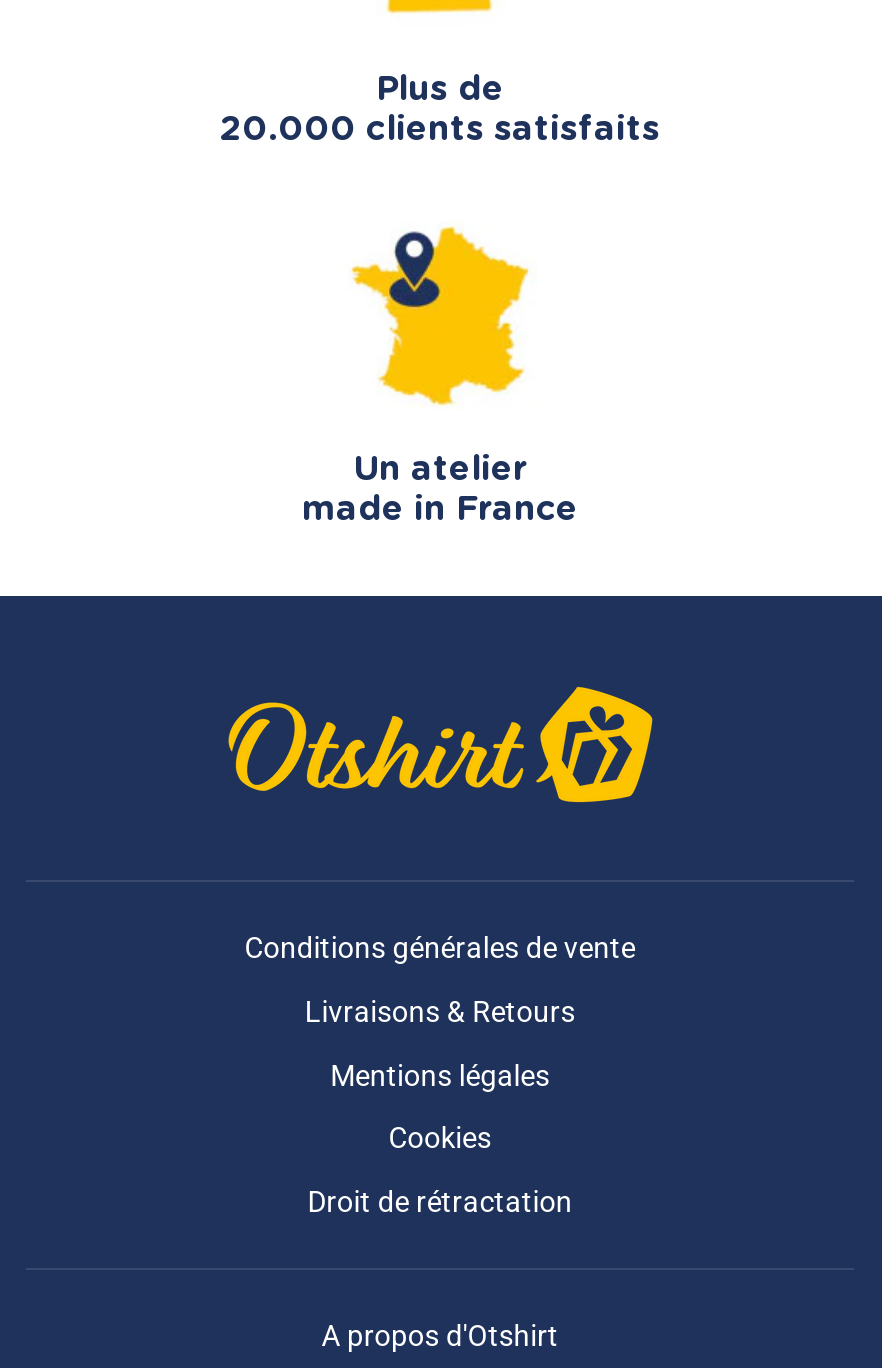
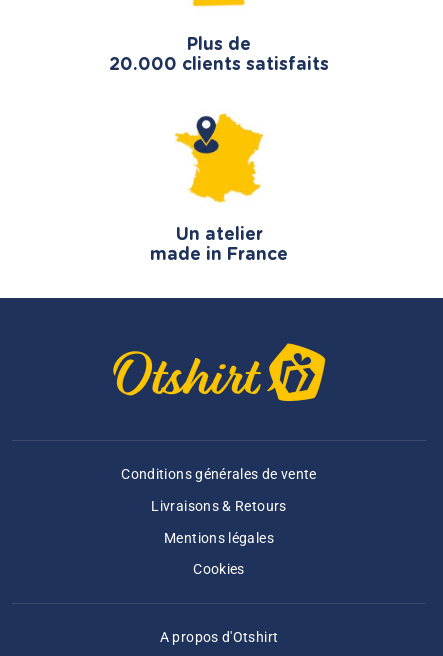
- Droit de rétractation
